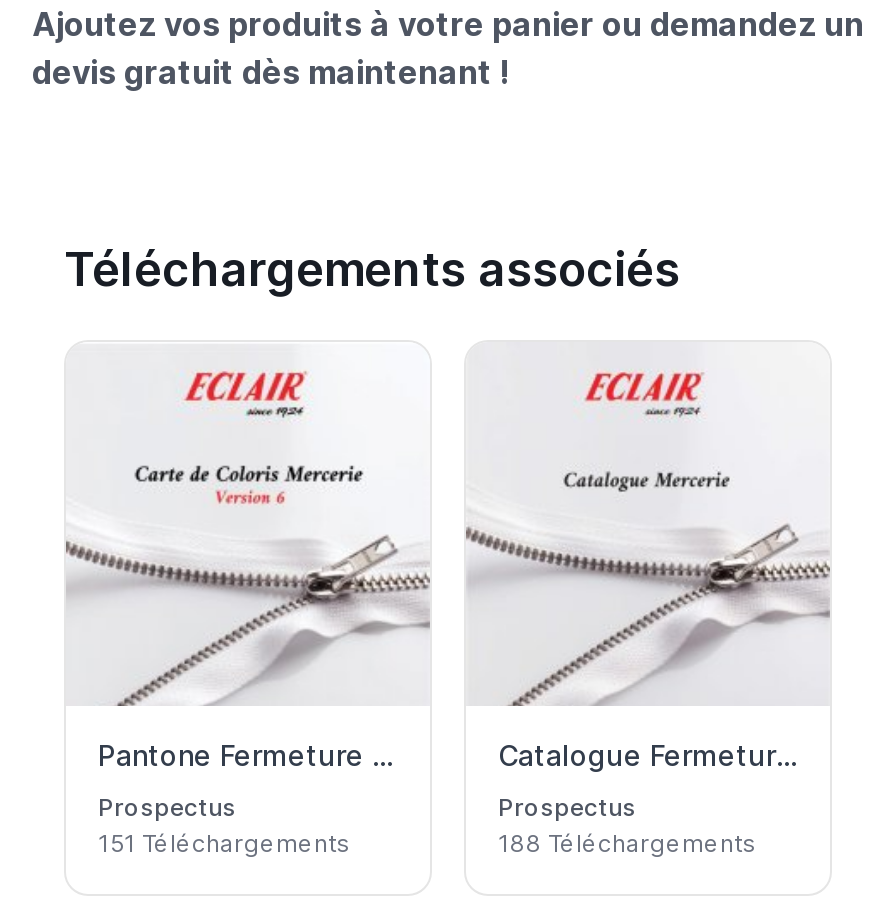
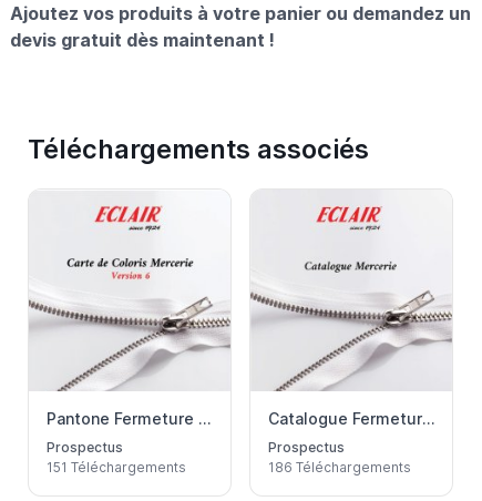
- 188 Téléchargements
+ 186 Téléchargements
